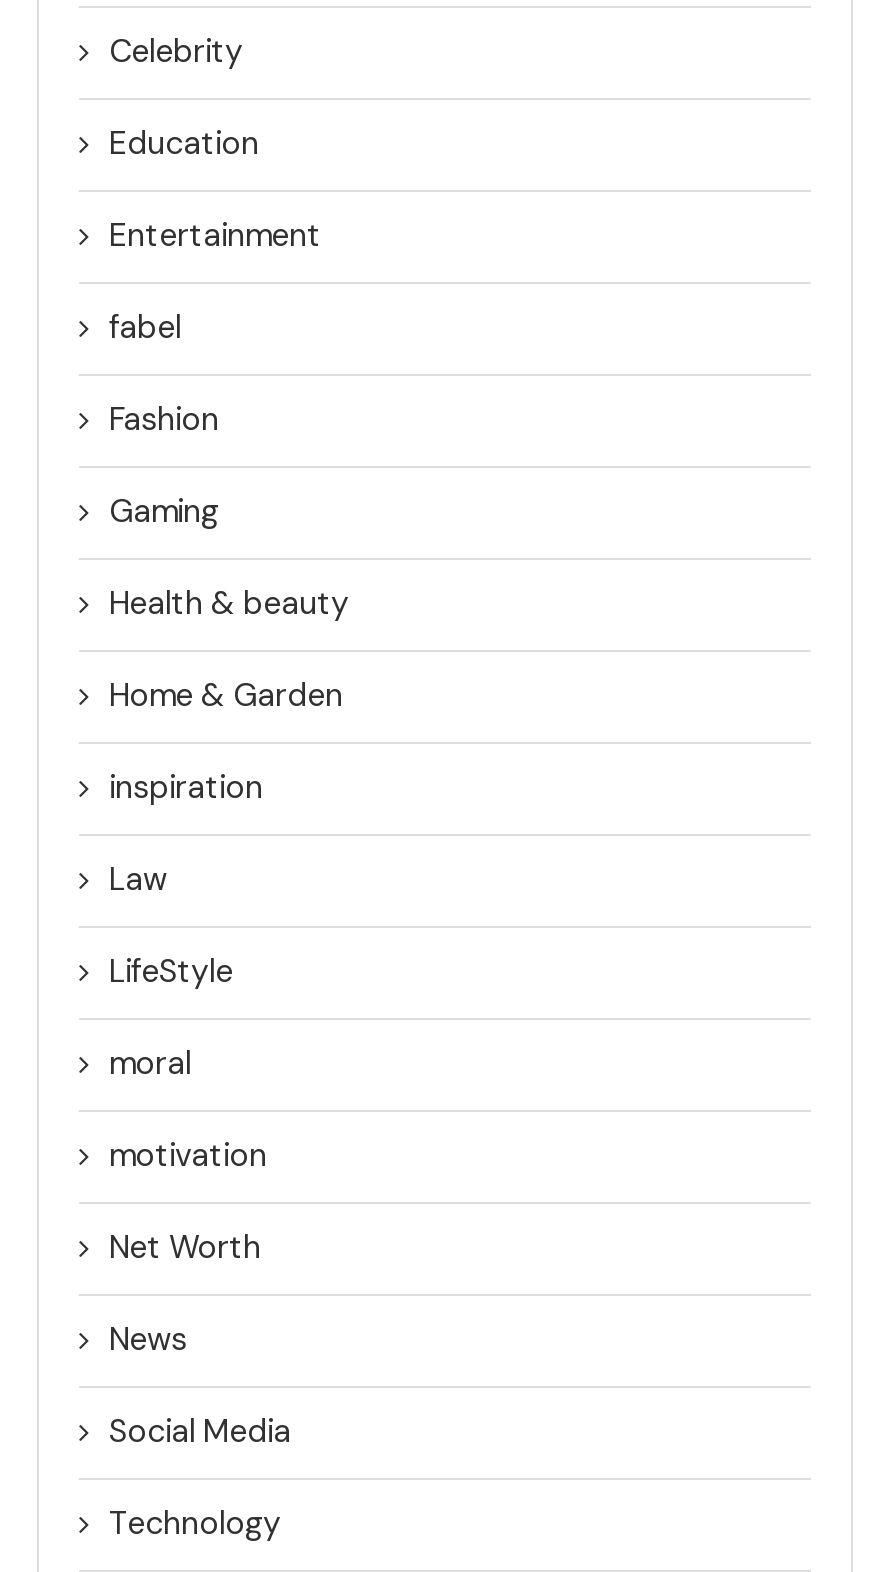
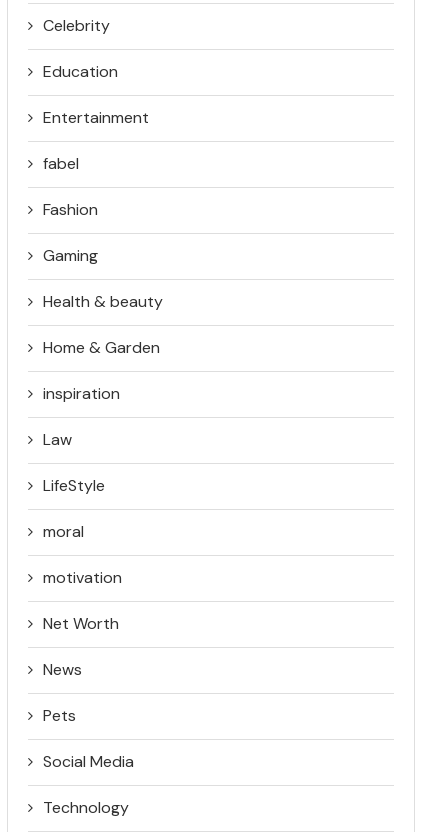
+ Pets
